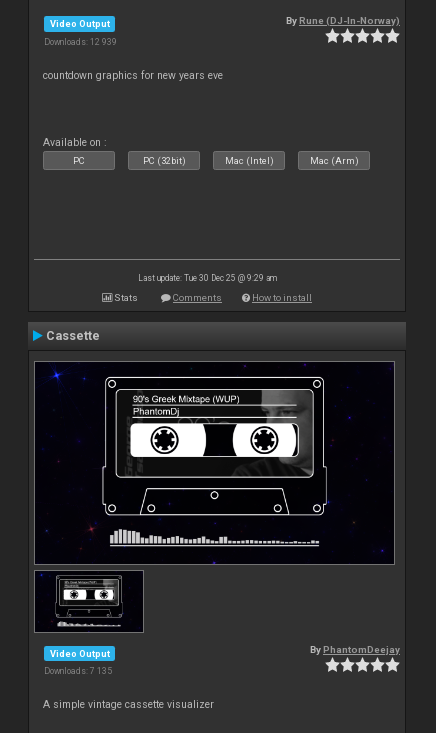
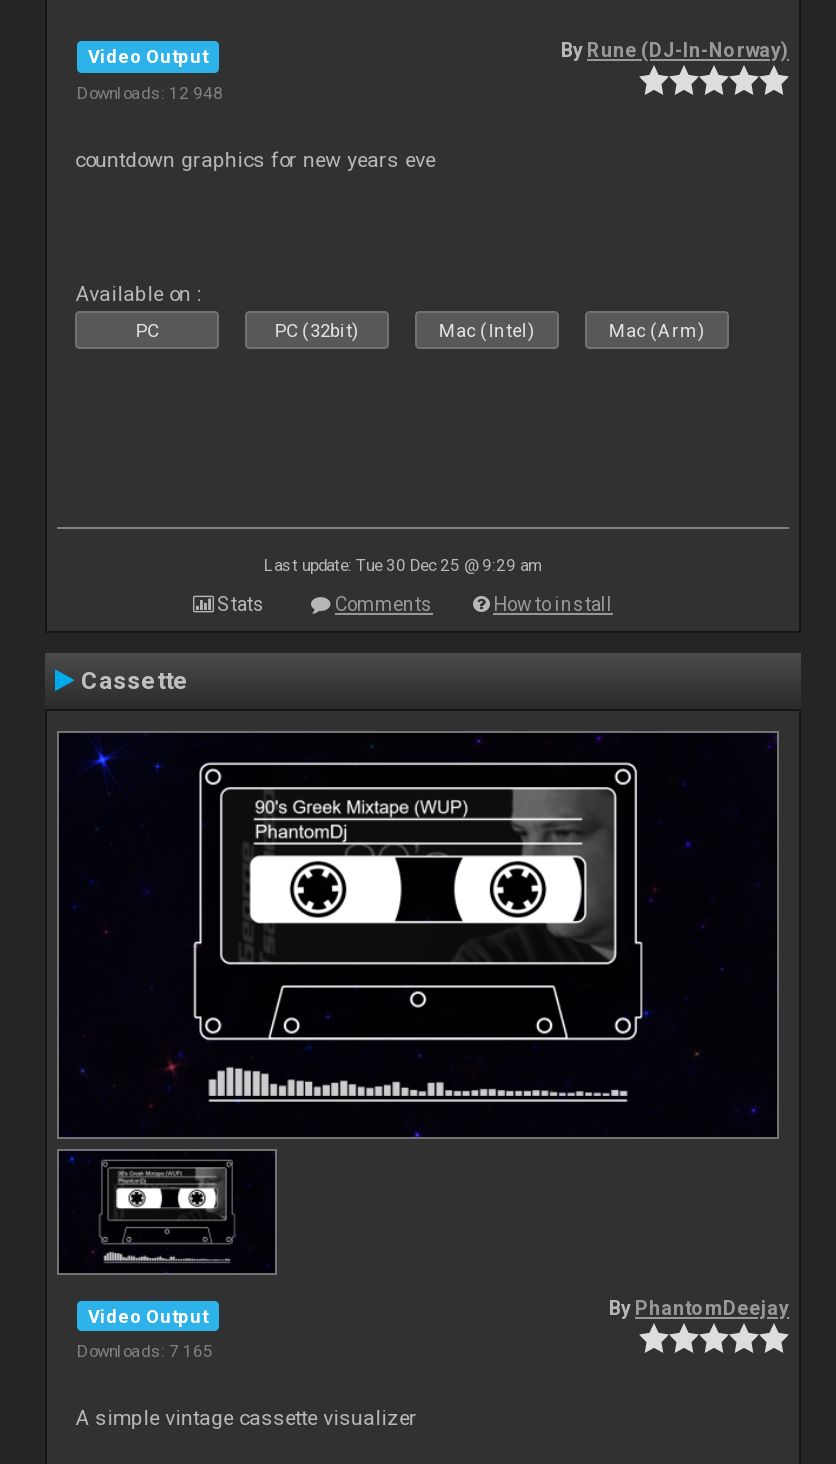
- Downloads: 12 939
+ Downloads: 12 948

- Downloads: 7 135
+ Downloads: 7 165
